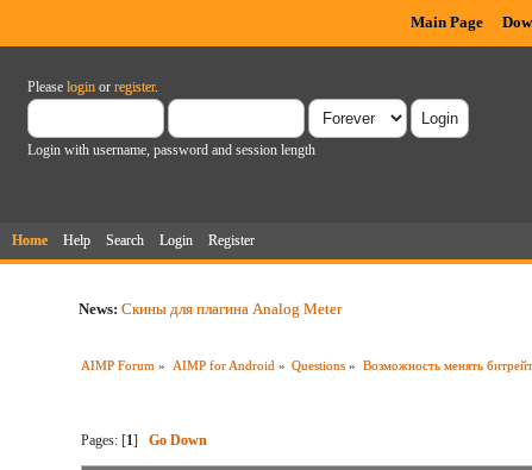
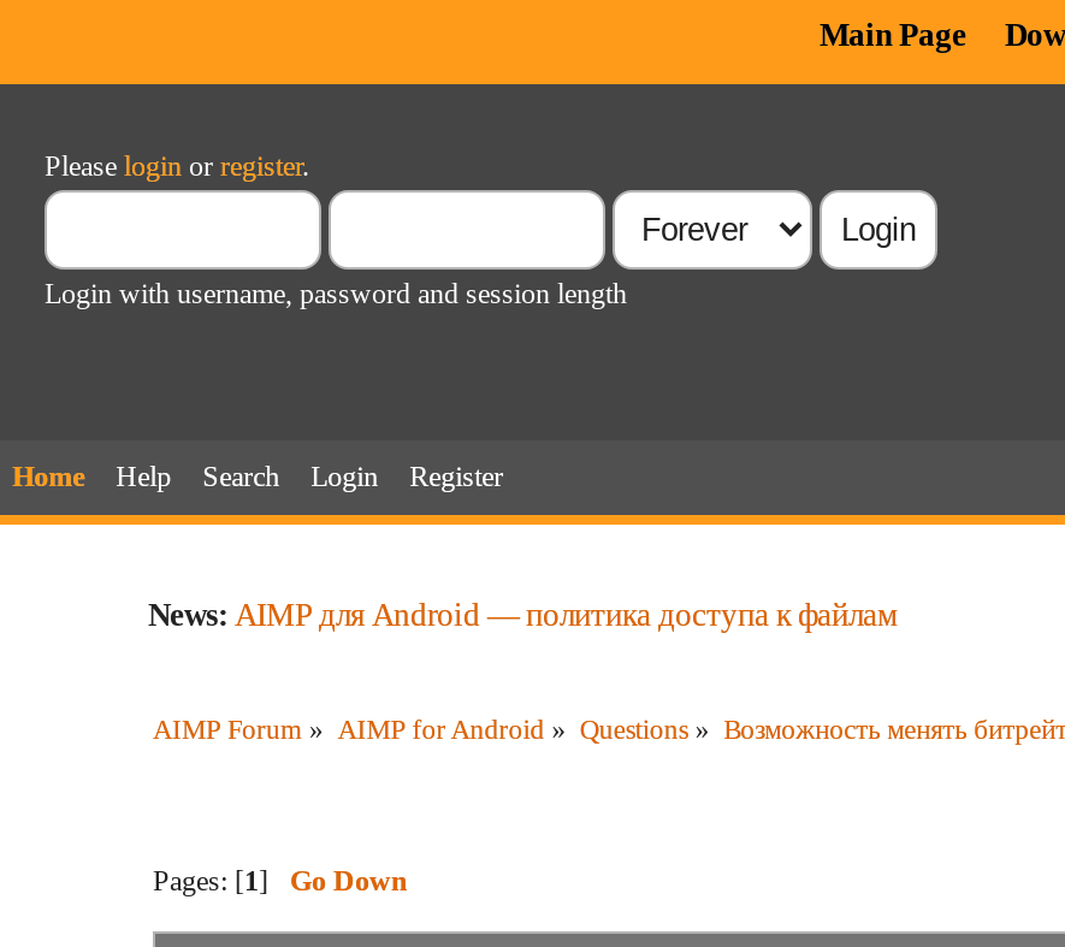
- News: Скины для плагина Analog Meter
+ News: AIMP для Android — политика доступа к файлам
